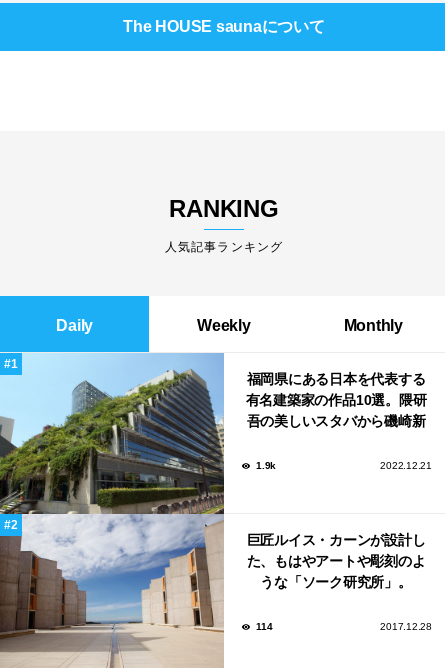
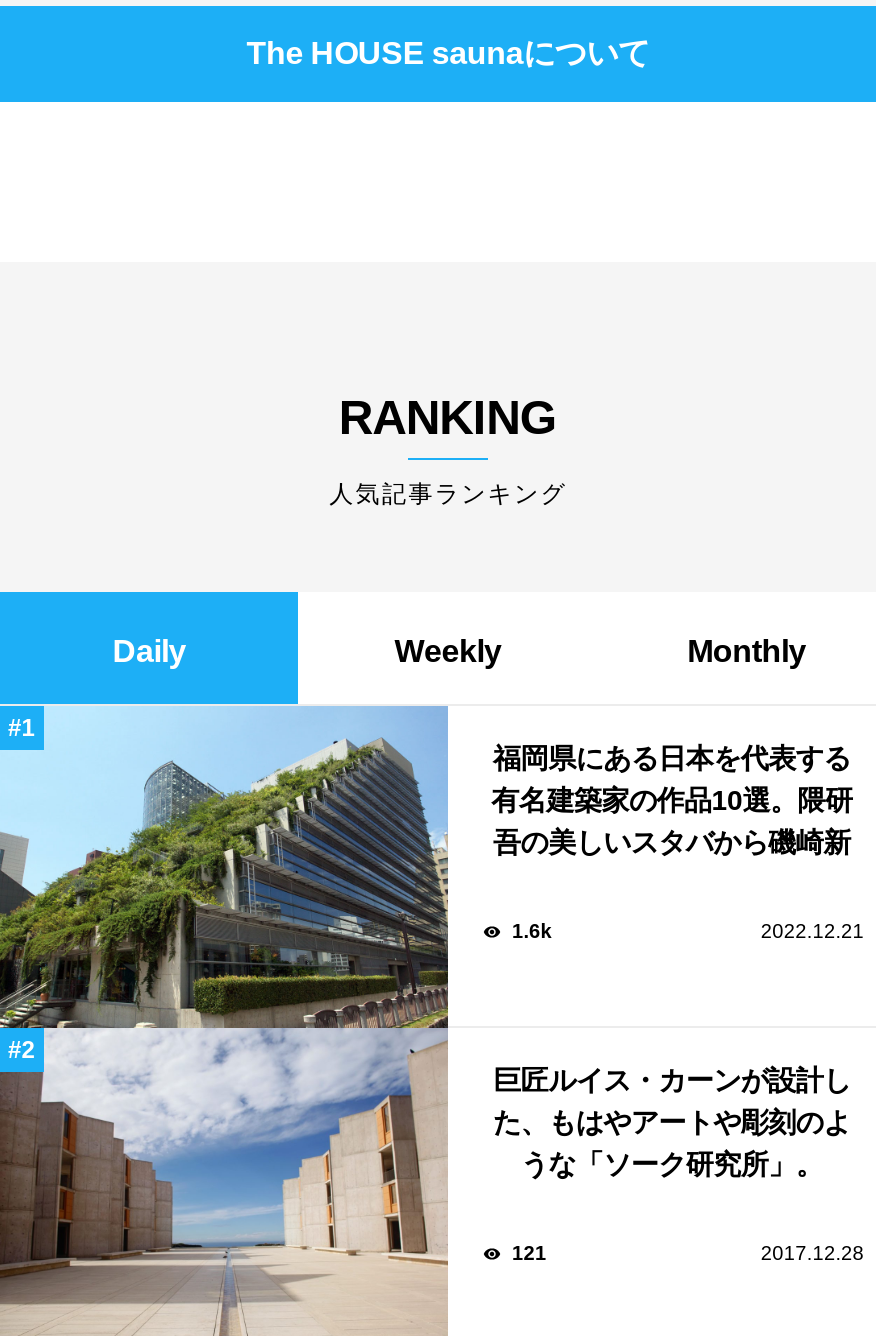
- 1.9k
+ 1.6k

- 114
+ 121
